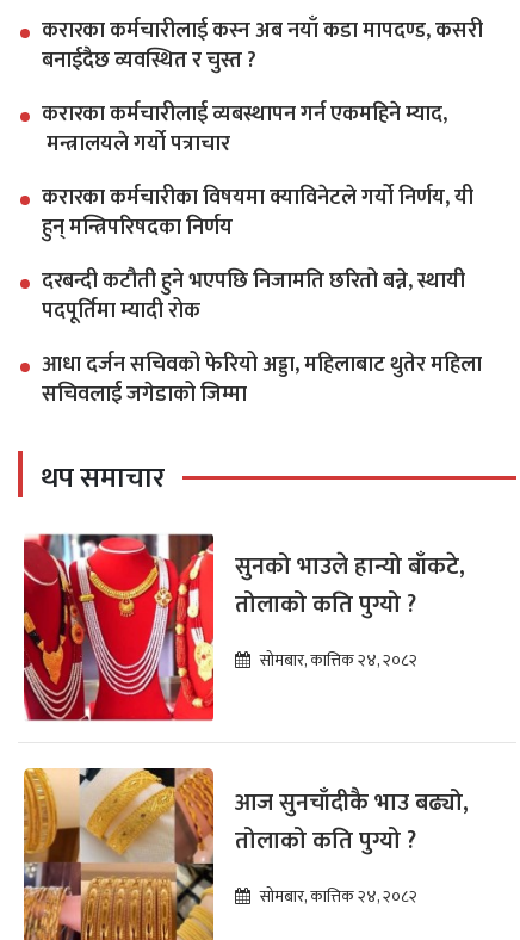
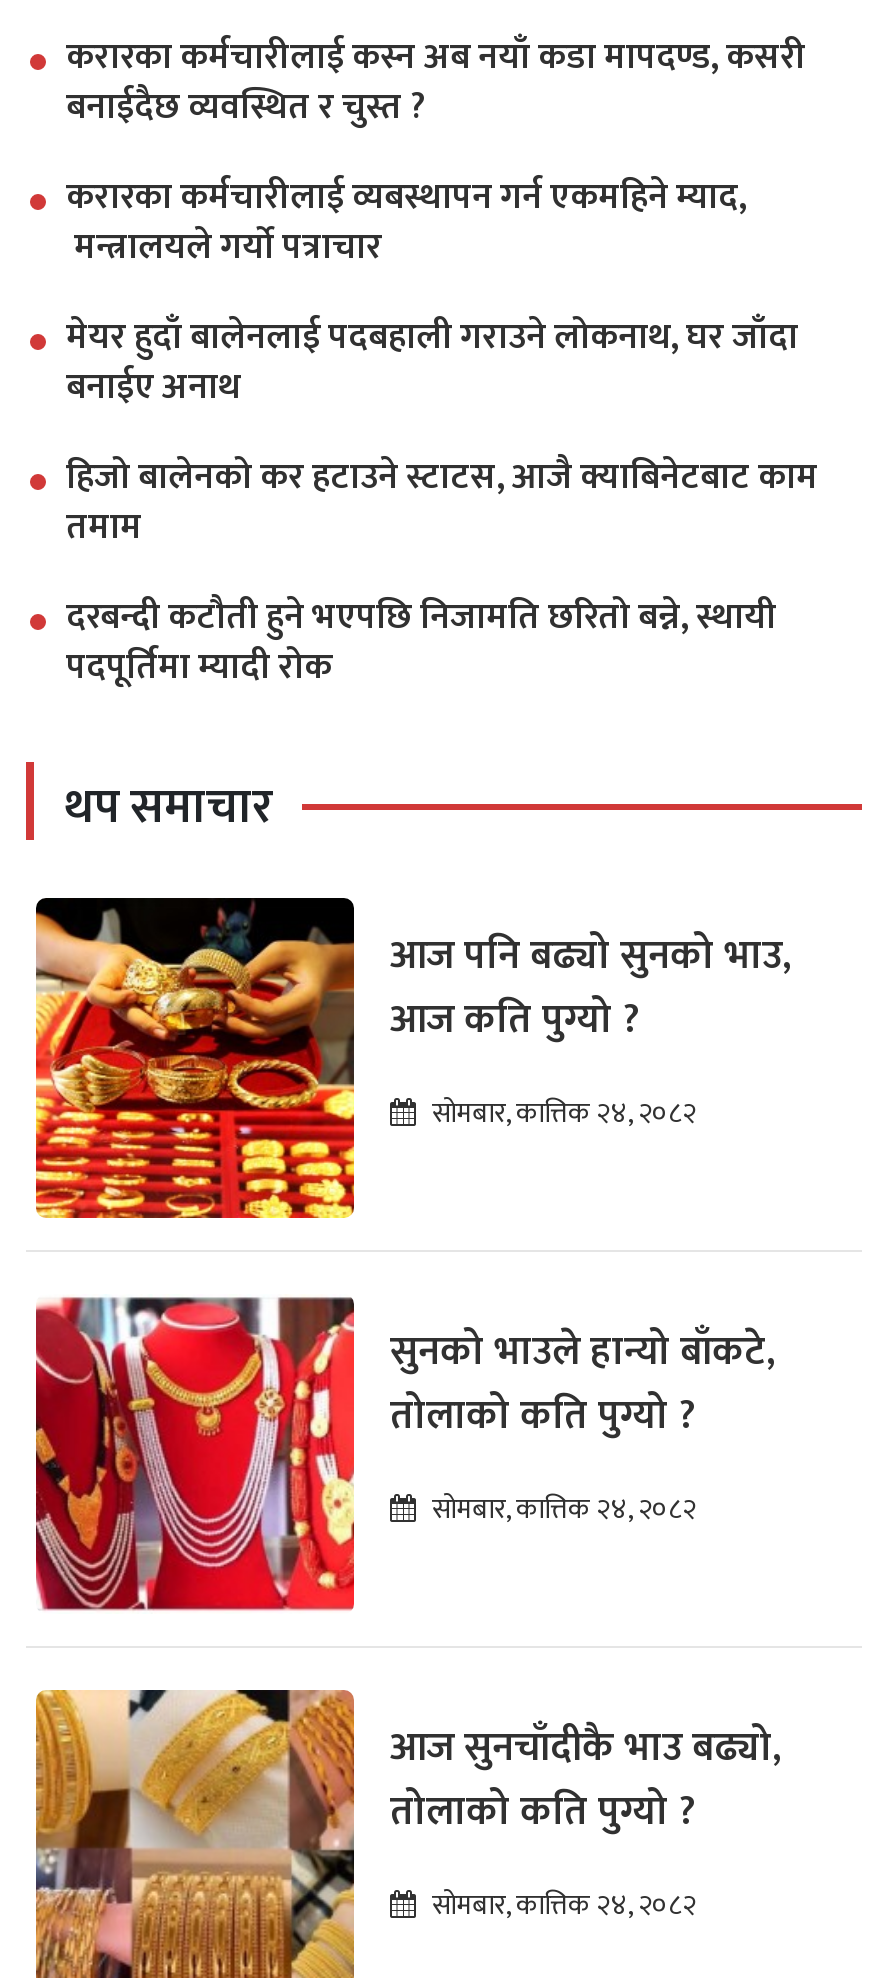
- करारका कर्मचारीका विषयमा क्याविनेटले गर्यो निर्णय, यी
- हुन् मन्त्रिपरिषदका निर्णय
+ मेयर हुदाँ बालेनलाई पदबहाली गराउने लोकनाथ, घर जाँदा
+ बनाईए अनाथ
+ हिजो बालेनको कर हटाउने स्टाटस, आजै क्याबिनेटबाट काम
+ तमाम

- आधा दर्जन सचिवको फेरियो अड्डा, महिलाबाट थुतेर महिला
- सचिवलाई जगेडाको जिम्मा

+ [image]
+ आज पनि बढ्यो सुनको भाउ,
+ आज कति पुग्यो ?
+ सोमबार, कात्तिक २४, २०८२
